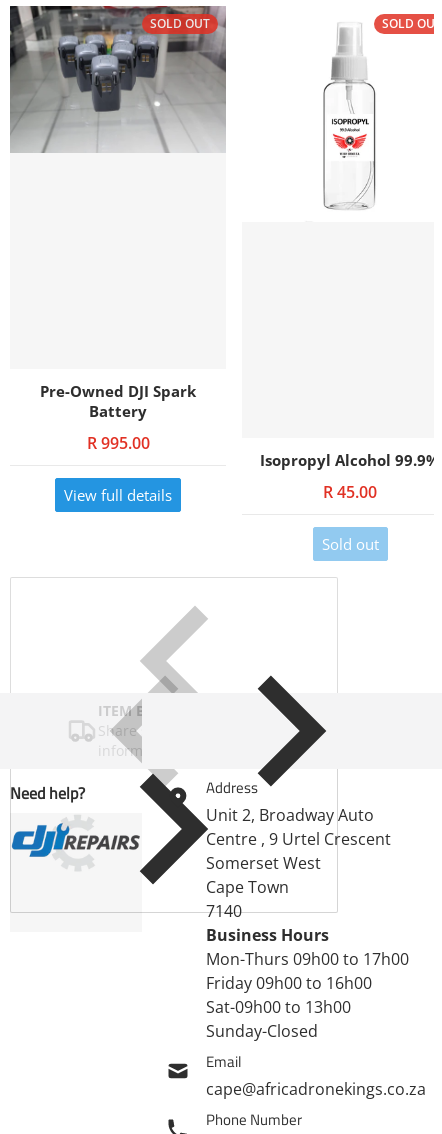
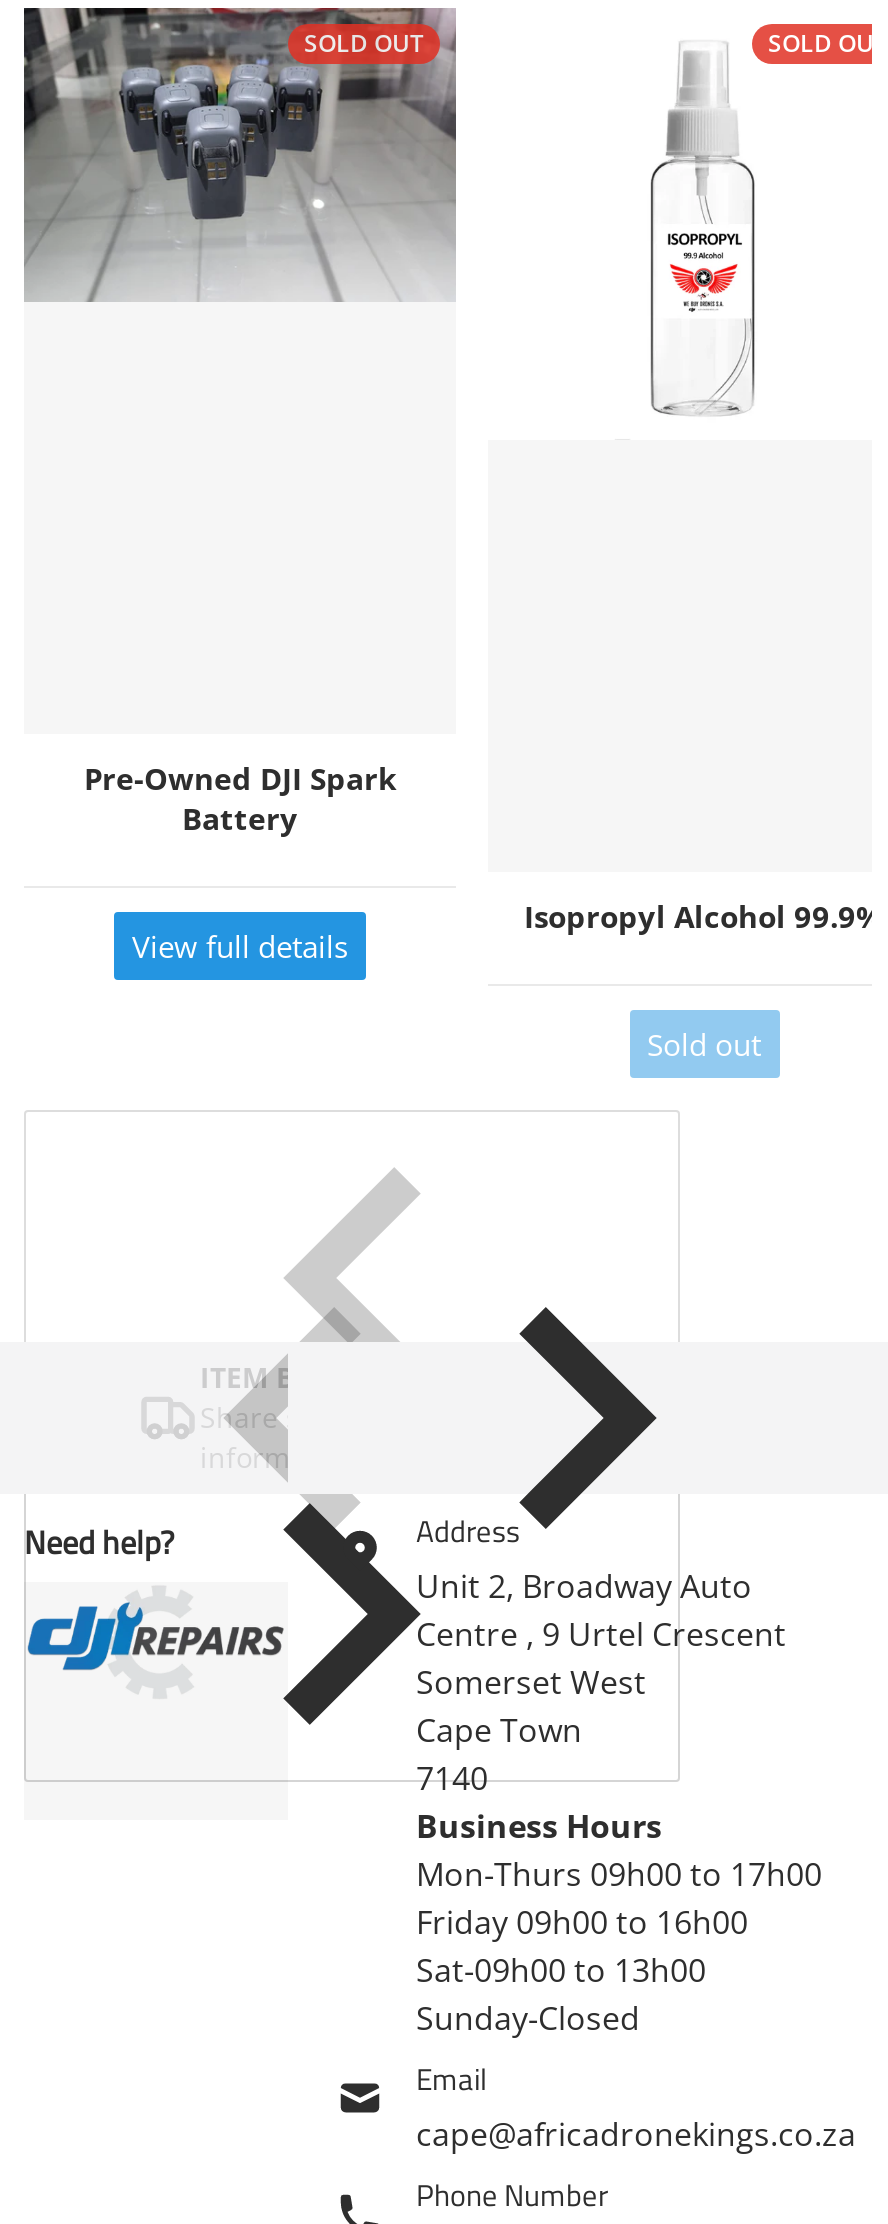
- R 995.00

- R 45.00
